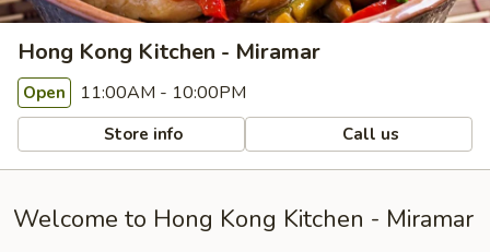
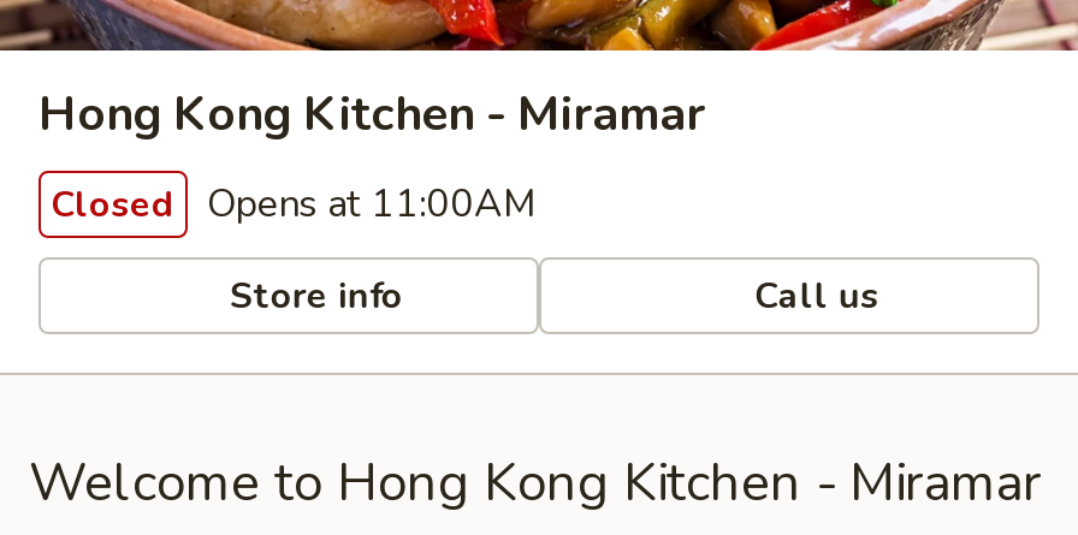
- Open 11:00AM - 10:00PM
+ Closed Opens at 11:00AM
